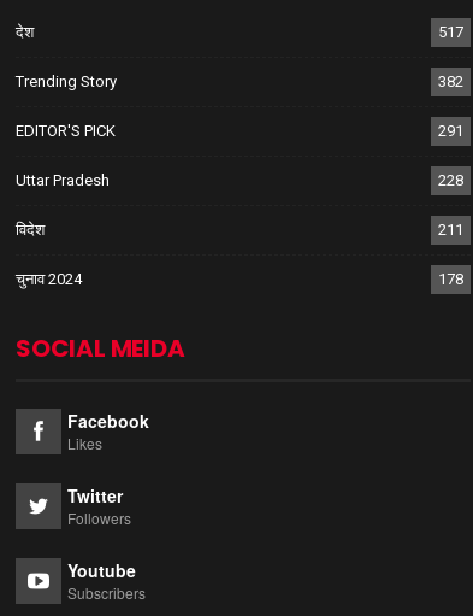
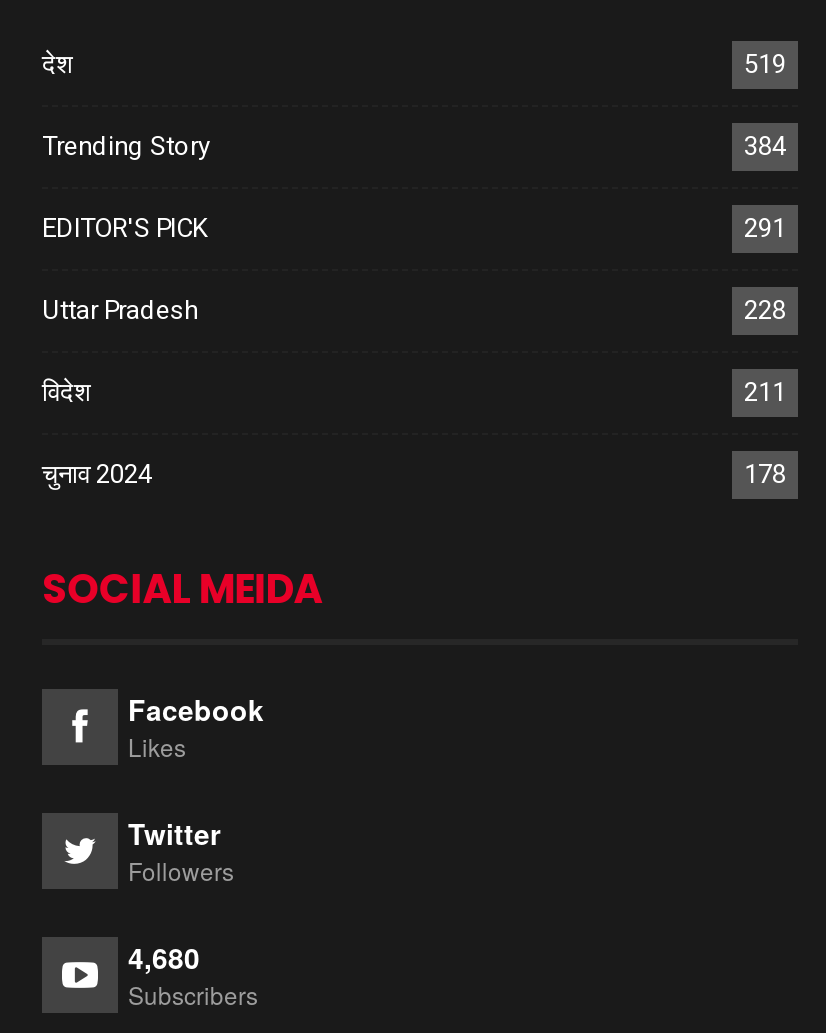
- 517
+ 519

- 382
+ 384

- Youtube
+ 4,680
